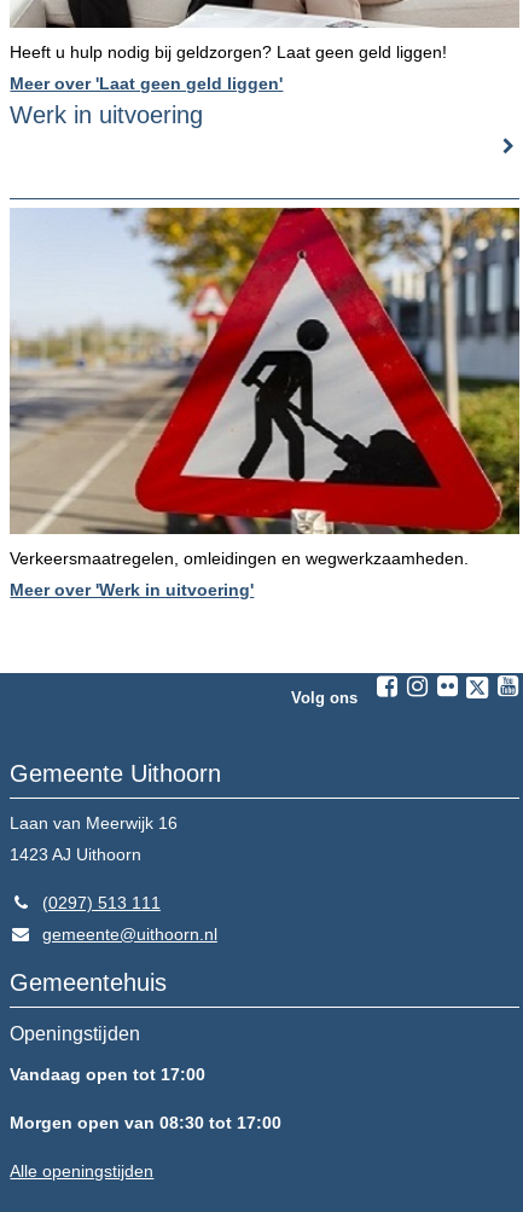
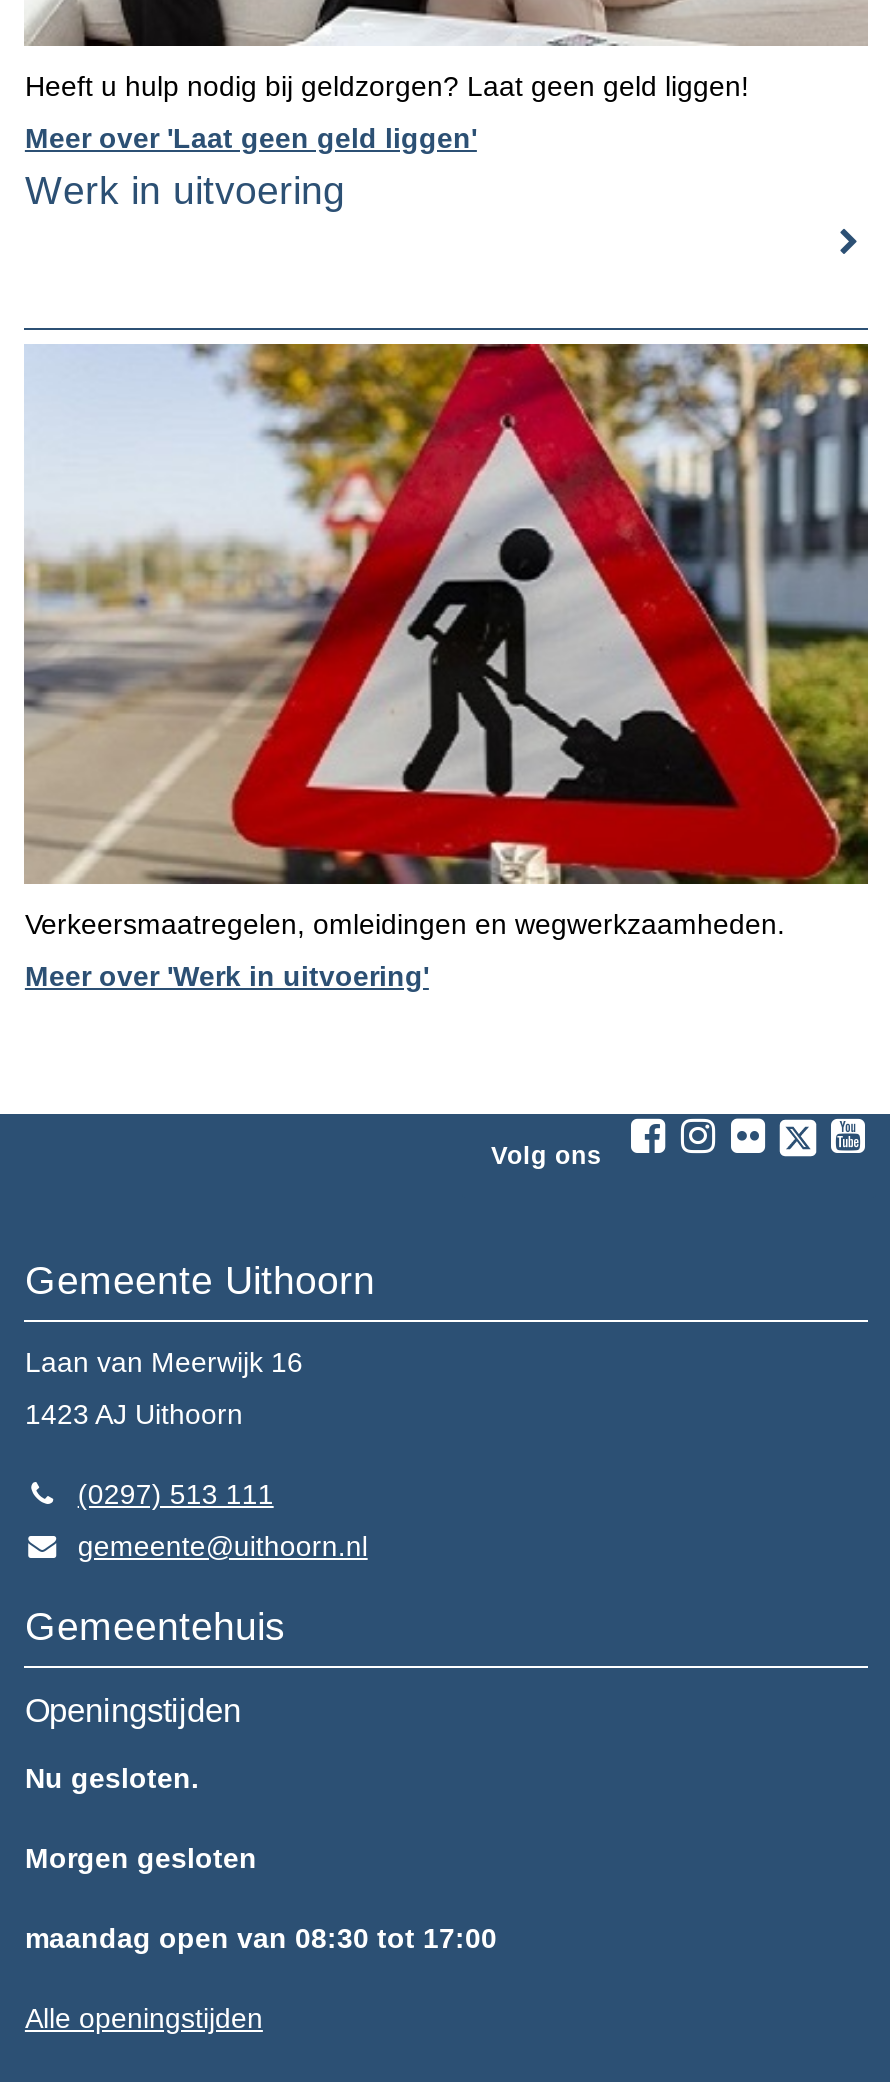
- Vandaag open tot 17:00
- Morgen open van 08:30 tot 17:00
+ Nu gesloten.
+ Morgen gesloten
+ maandag open van 08:30 tot 17:00
